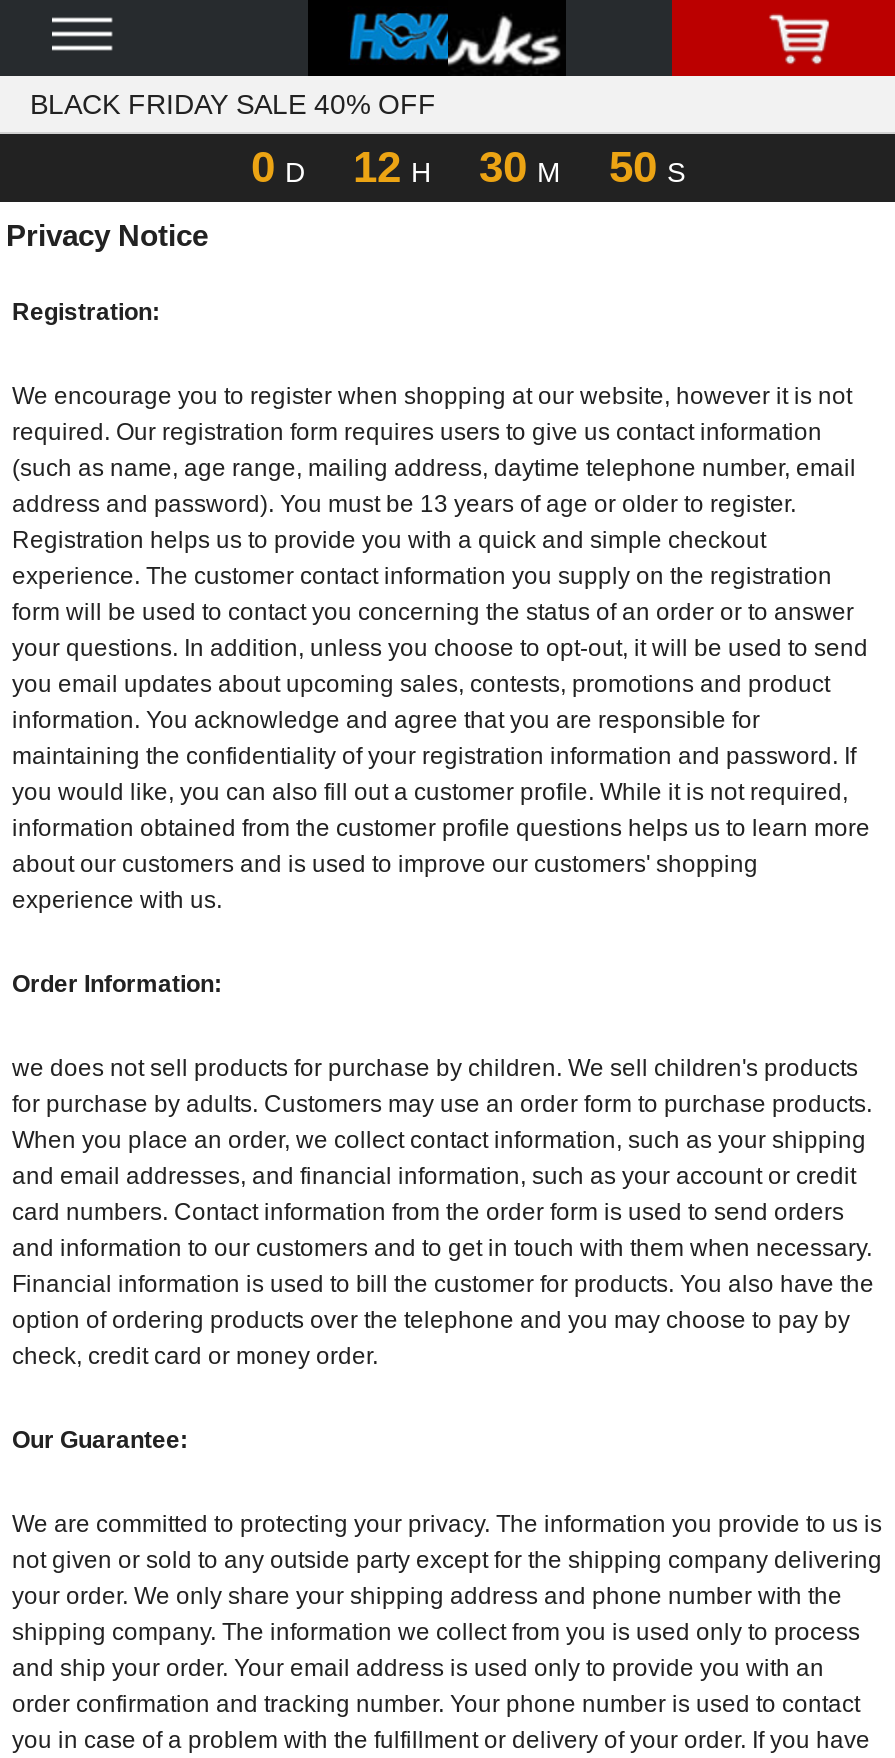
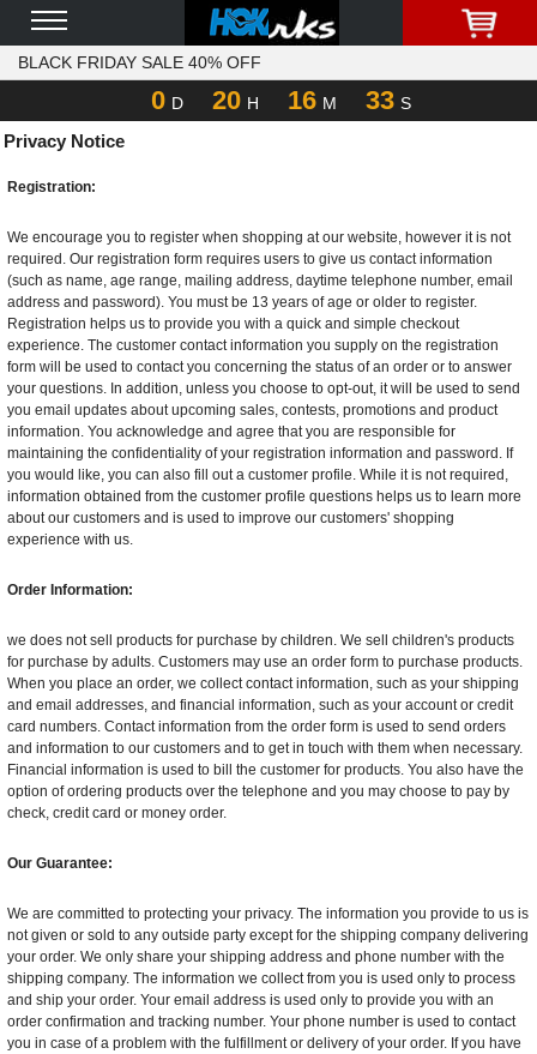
- 12 H
+ 20 H

- 30 M
+ 16 M

- 50 S
+ 33 S
